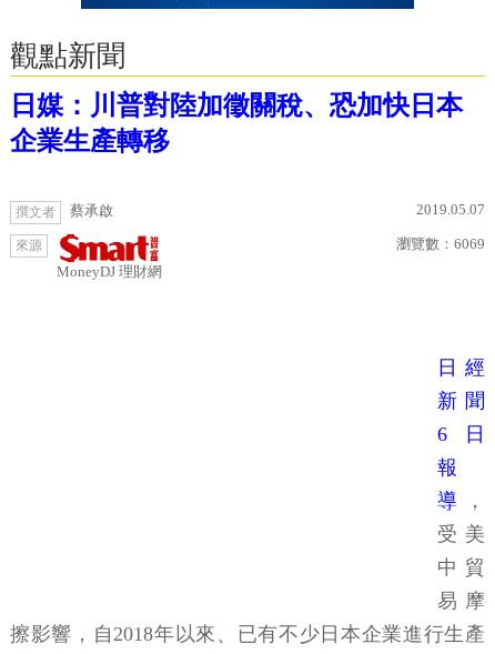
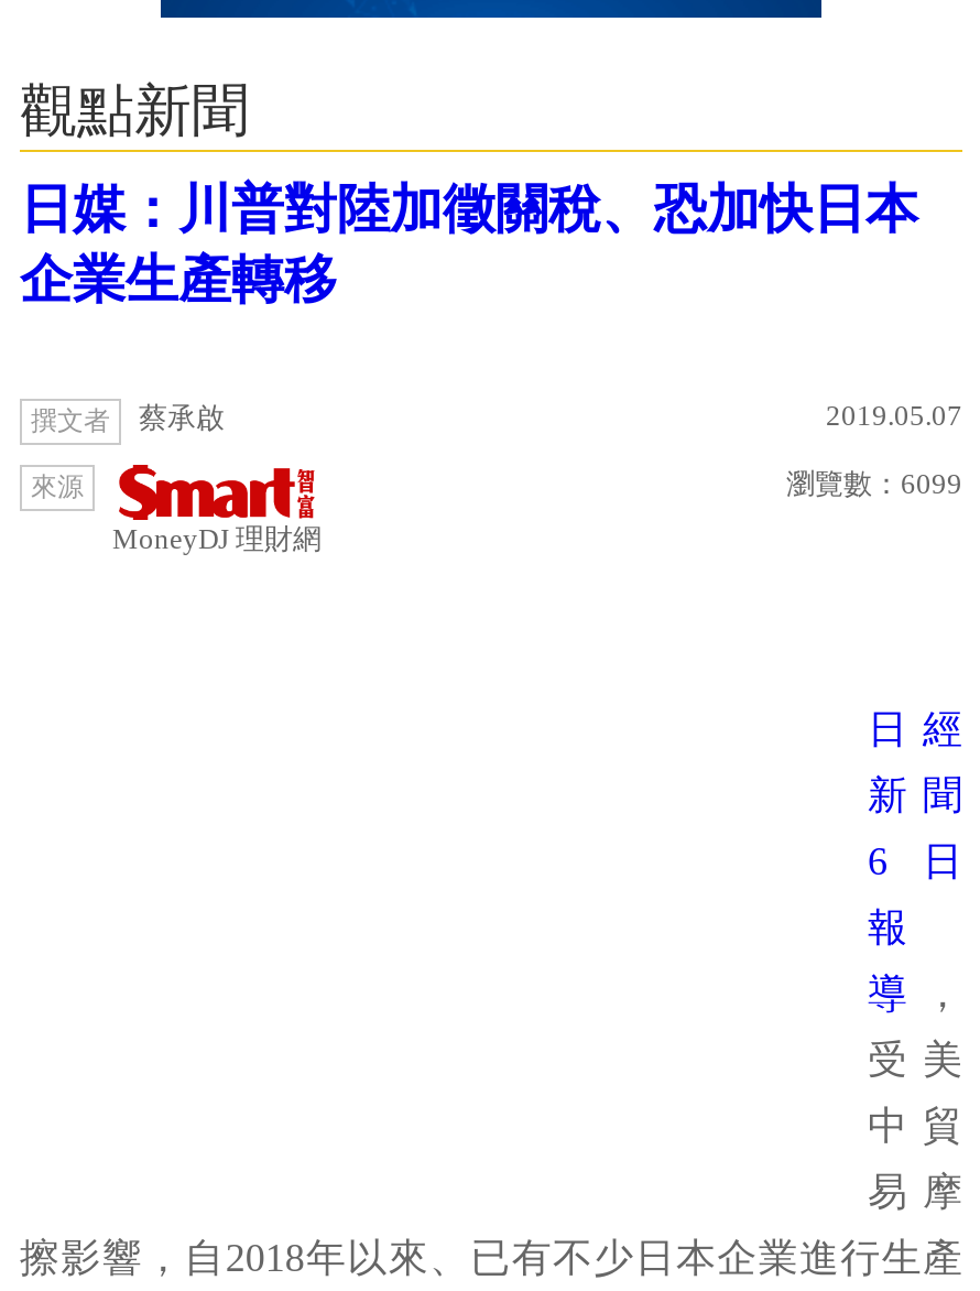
- 瀏覽數：6069
+ 瀏覽數：6099
